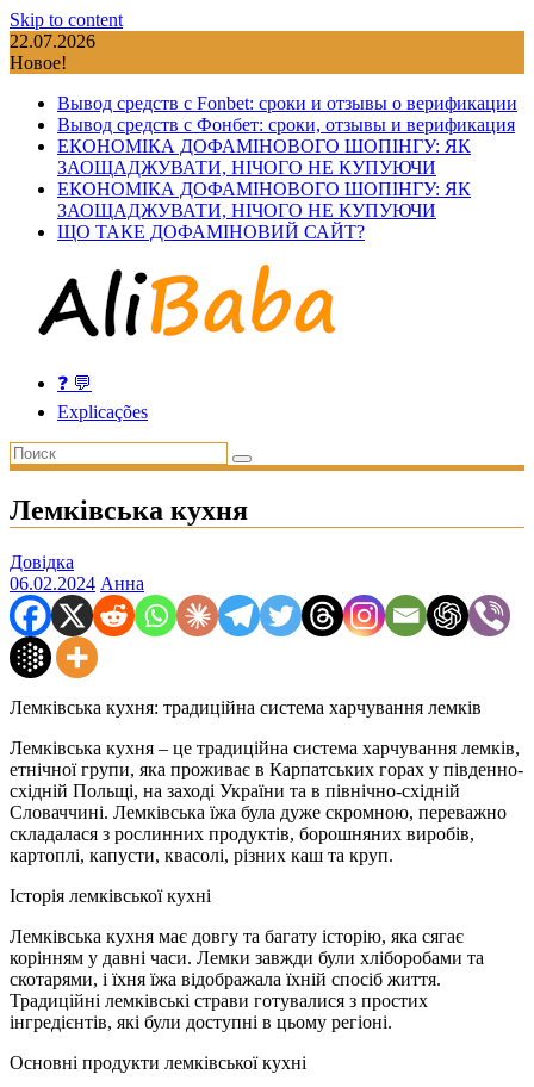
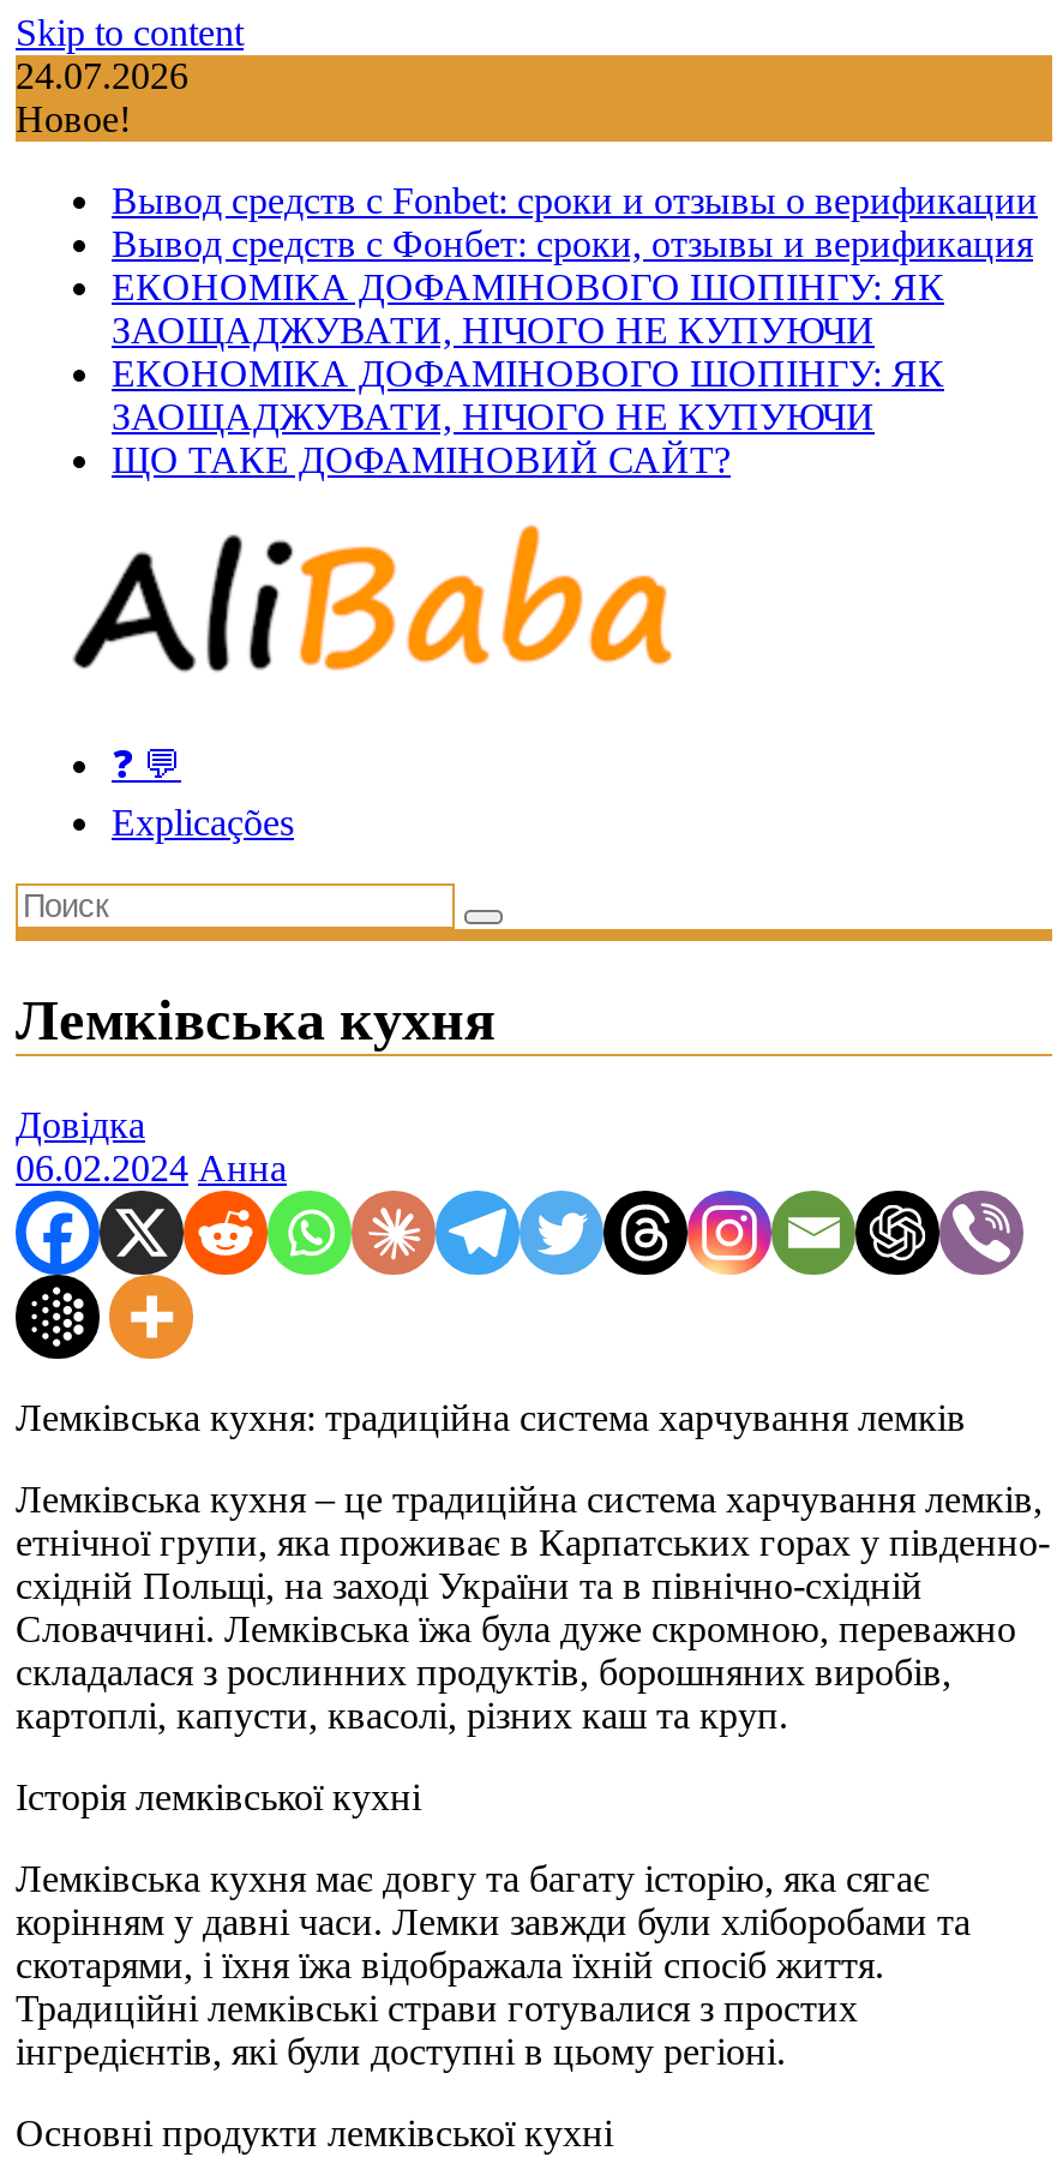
- 22.07.2026
+ 24.07.2026
